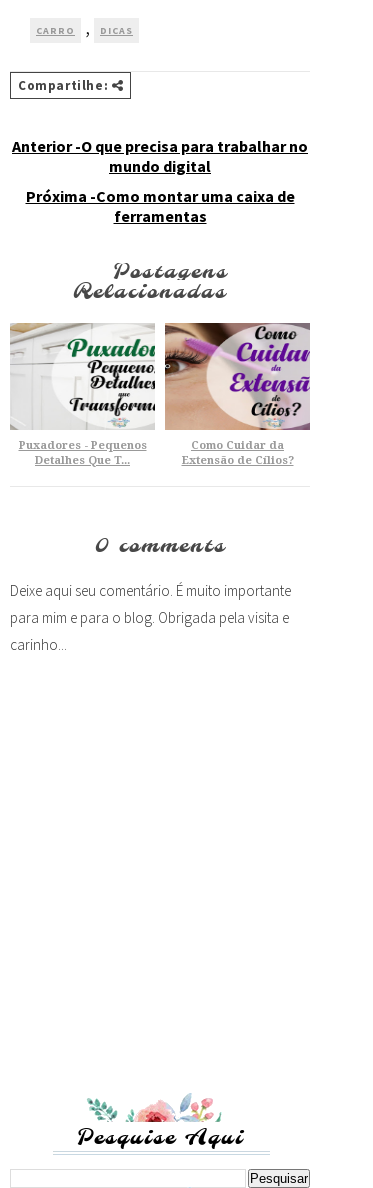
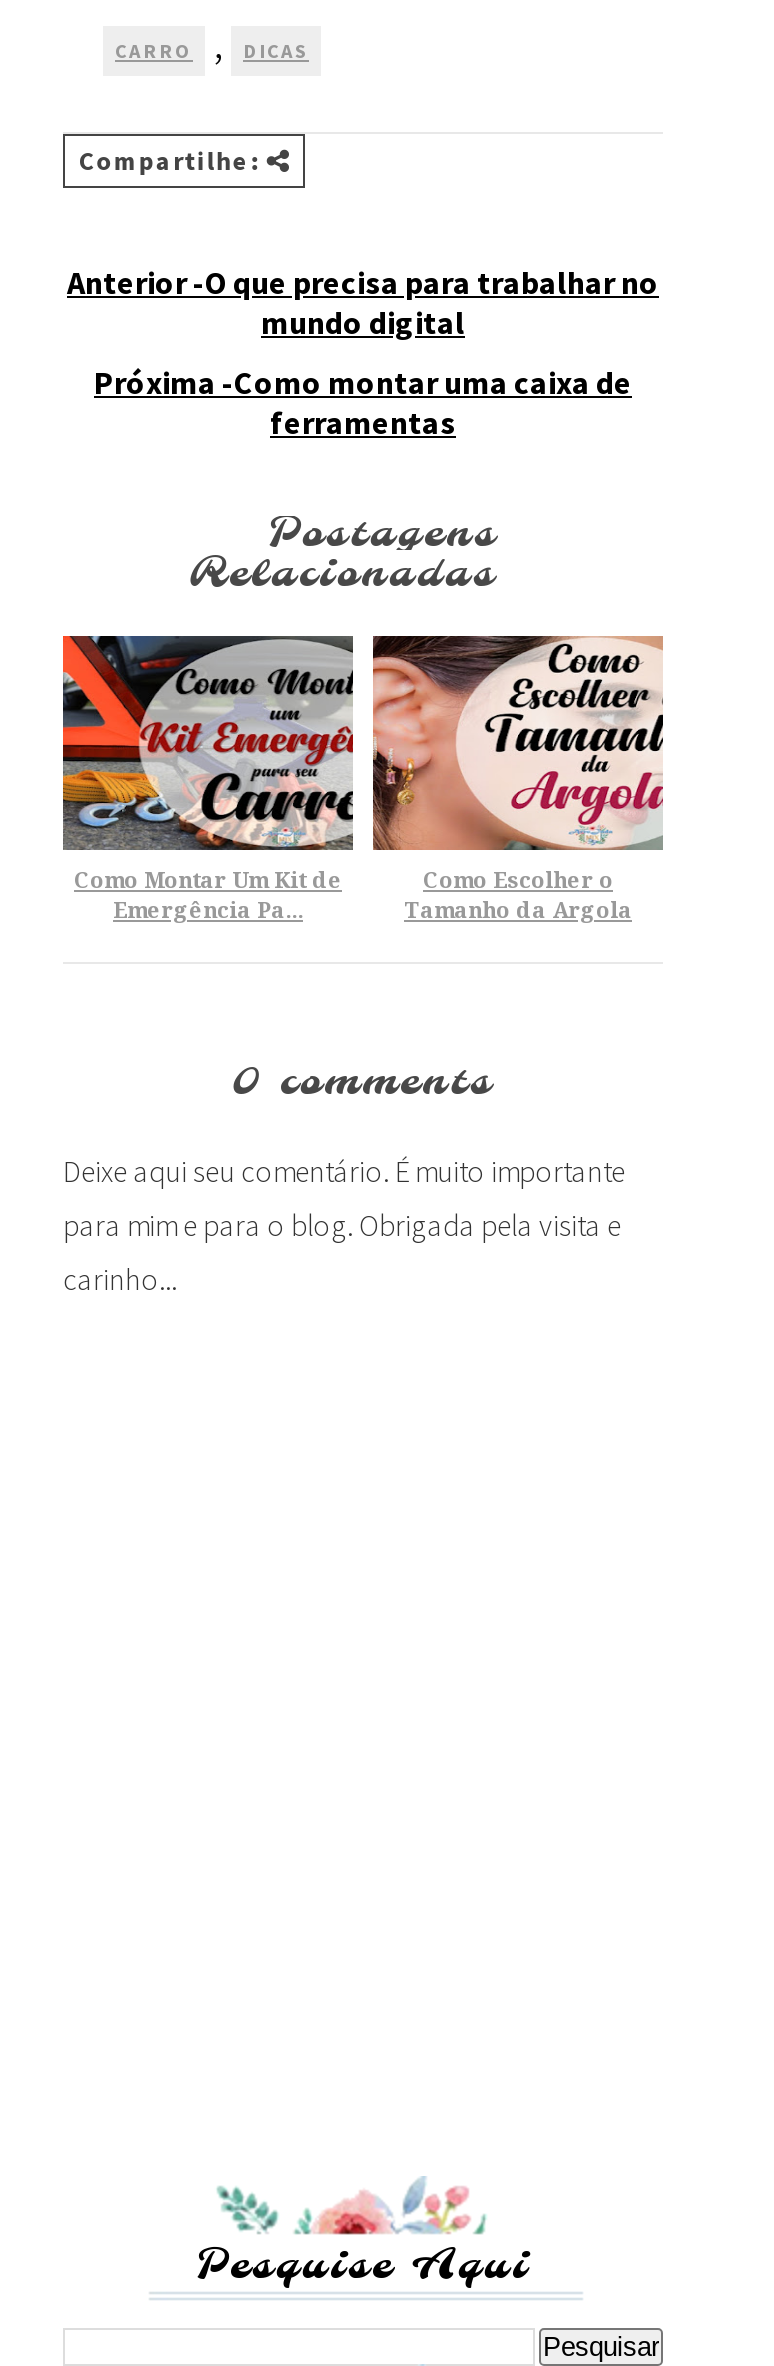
- [image]
- Puxadores - Pequenos
- Detalhes Que T...
+ [image]
+ Como Montar Um Kit de
+ Emergência Pa...

- [image]
- Como Cuidar da
- Extensão de Cílios?
+ [image]
+ Como Escolher o
+ Tamanho da Argola
